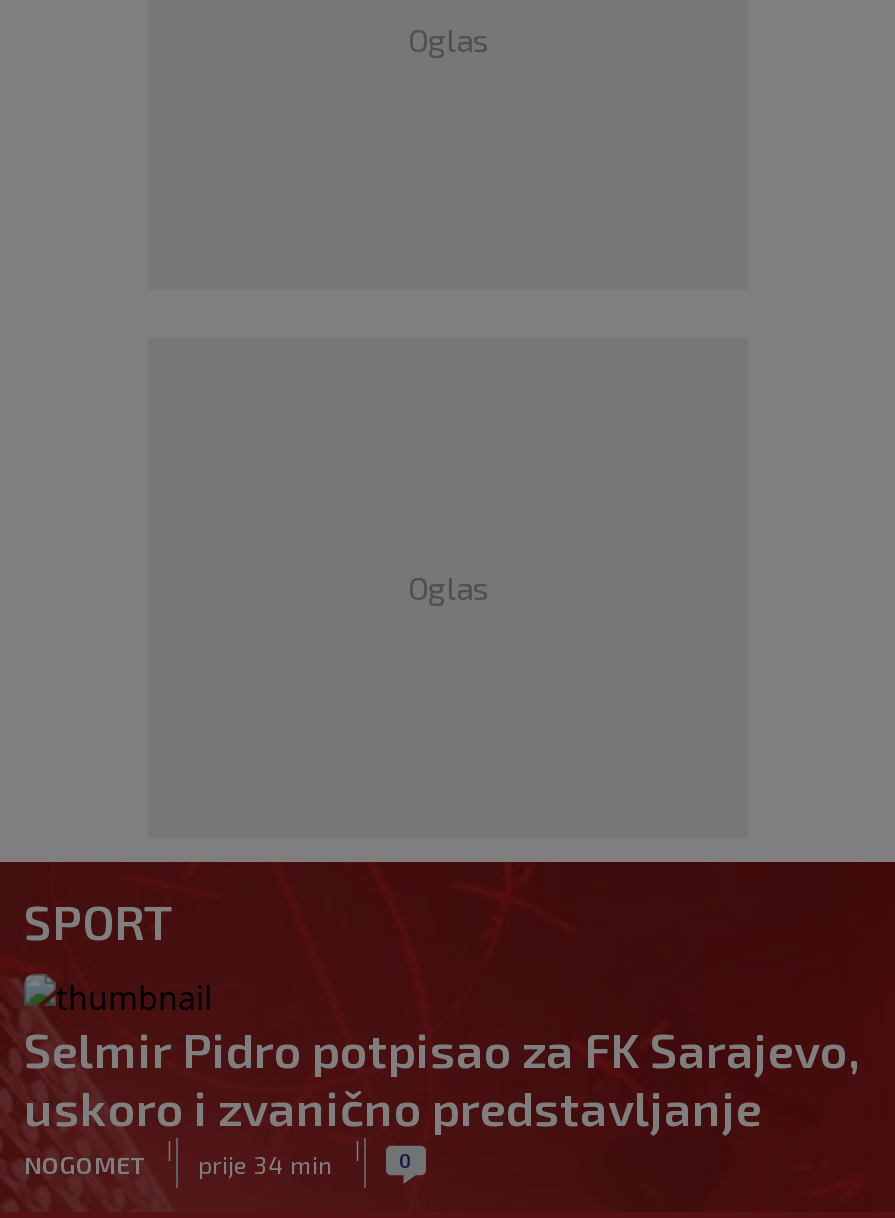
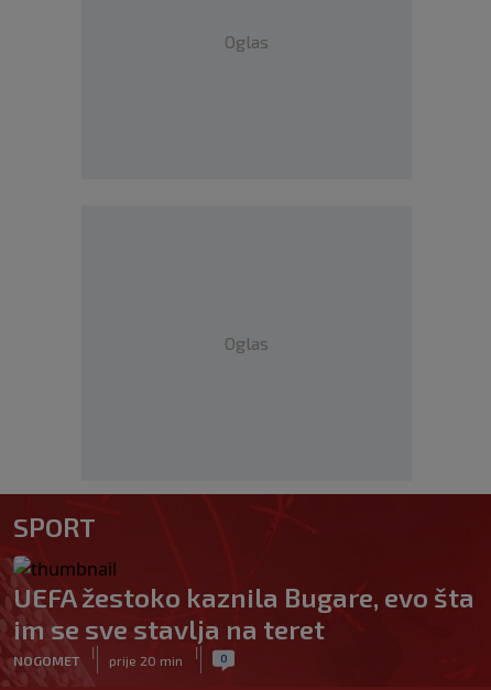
- Selmir Pidro potpisao za FK Sarajevo,
- uskoro i zvanično predstavljanje
+ UEFA žestoko kaznila Bugare, evo šta
+ im se sve stavlja na teret

- NOGOMET prije 34 min
+ NOGOMET prije 20 min
